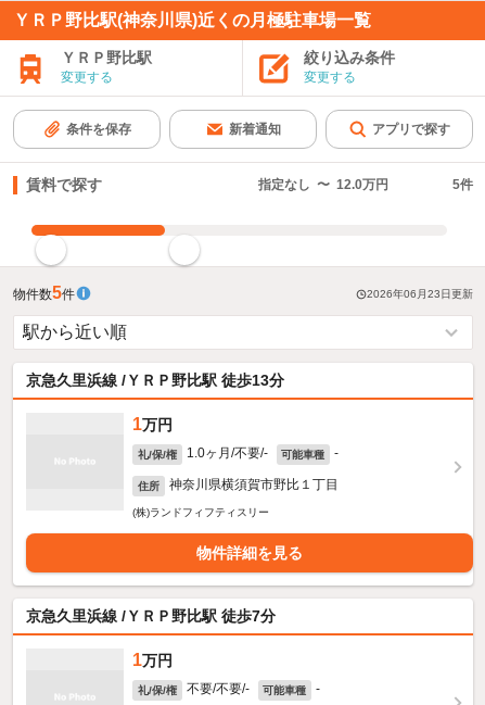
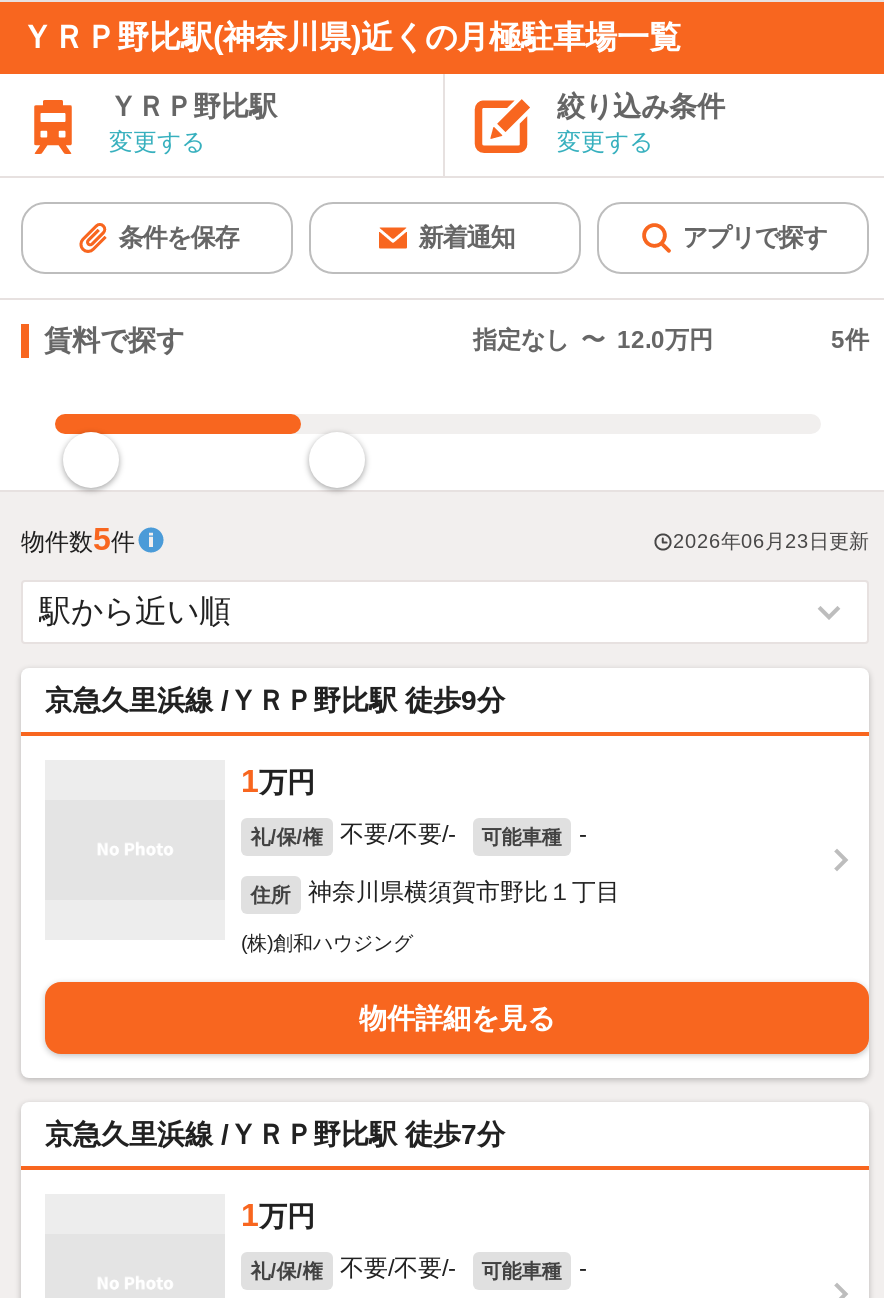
- 京急久里浜線 /ＹＲＰ野比駅 徒歩13分
+ 京急久里浜線 /ＹＲＰ野比駅 徒歩9分

- 1.0ヶ月/不要/-
+ 不要/不要/-

- (株)ランドフィフティスリー
+ (株)創和ハウジング
